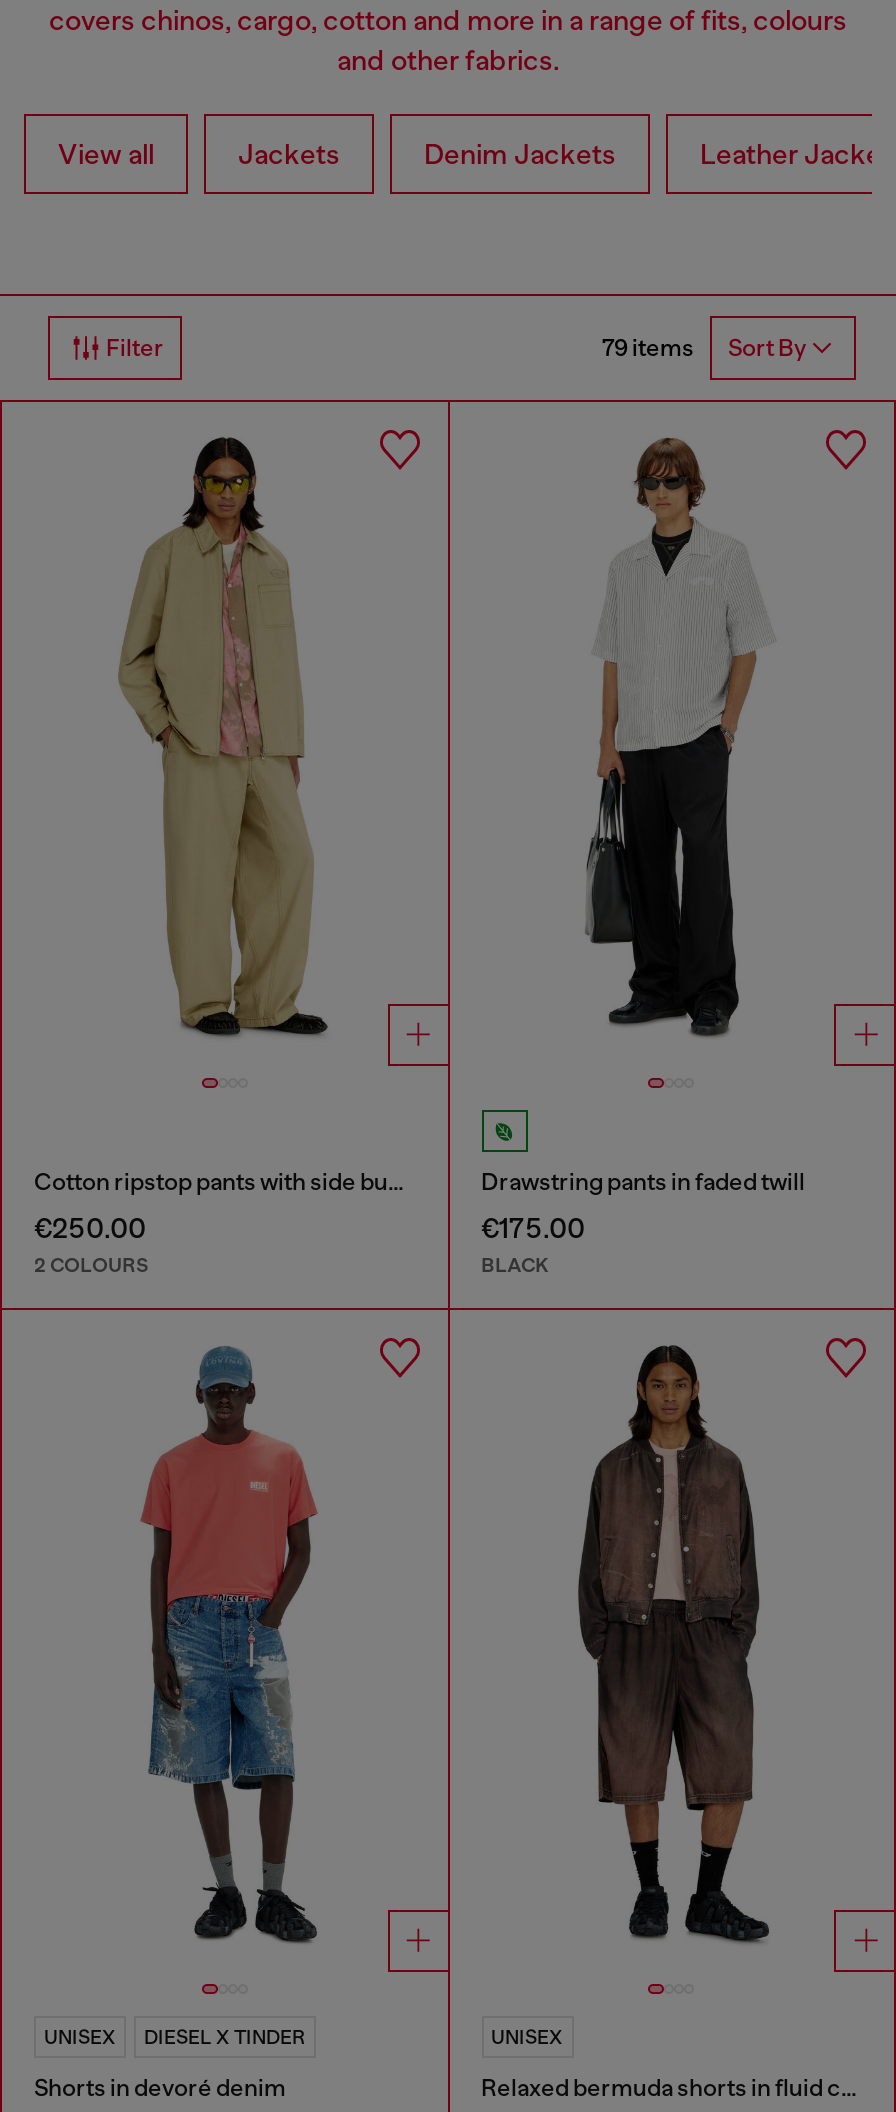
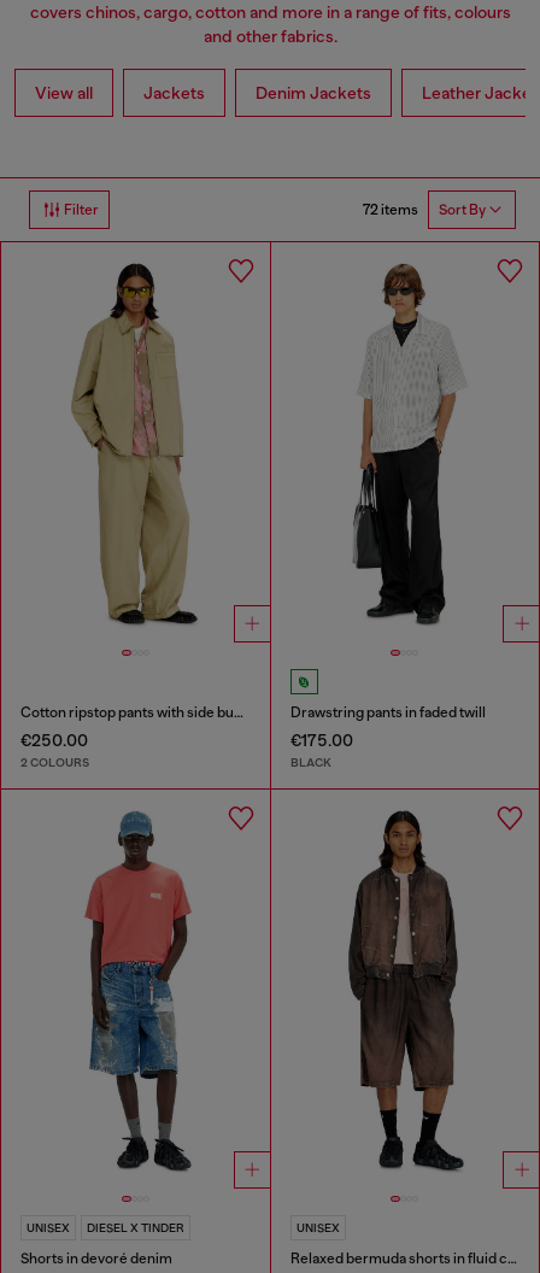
- 79 items Sort By
+ 72 items Sort By
